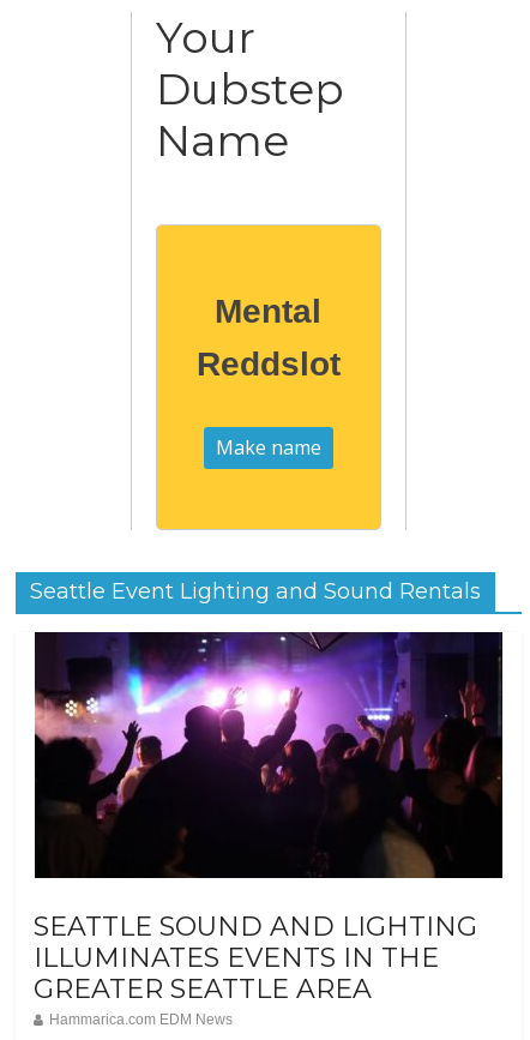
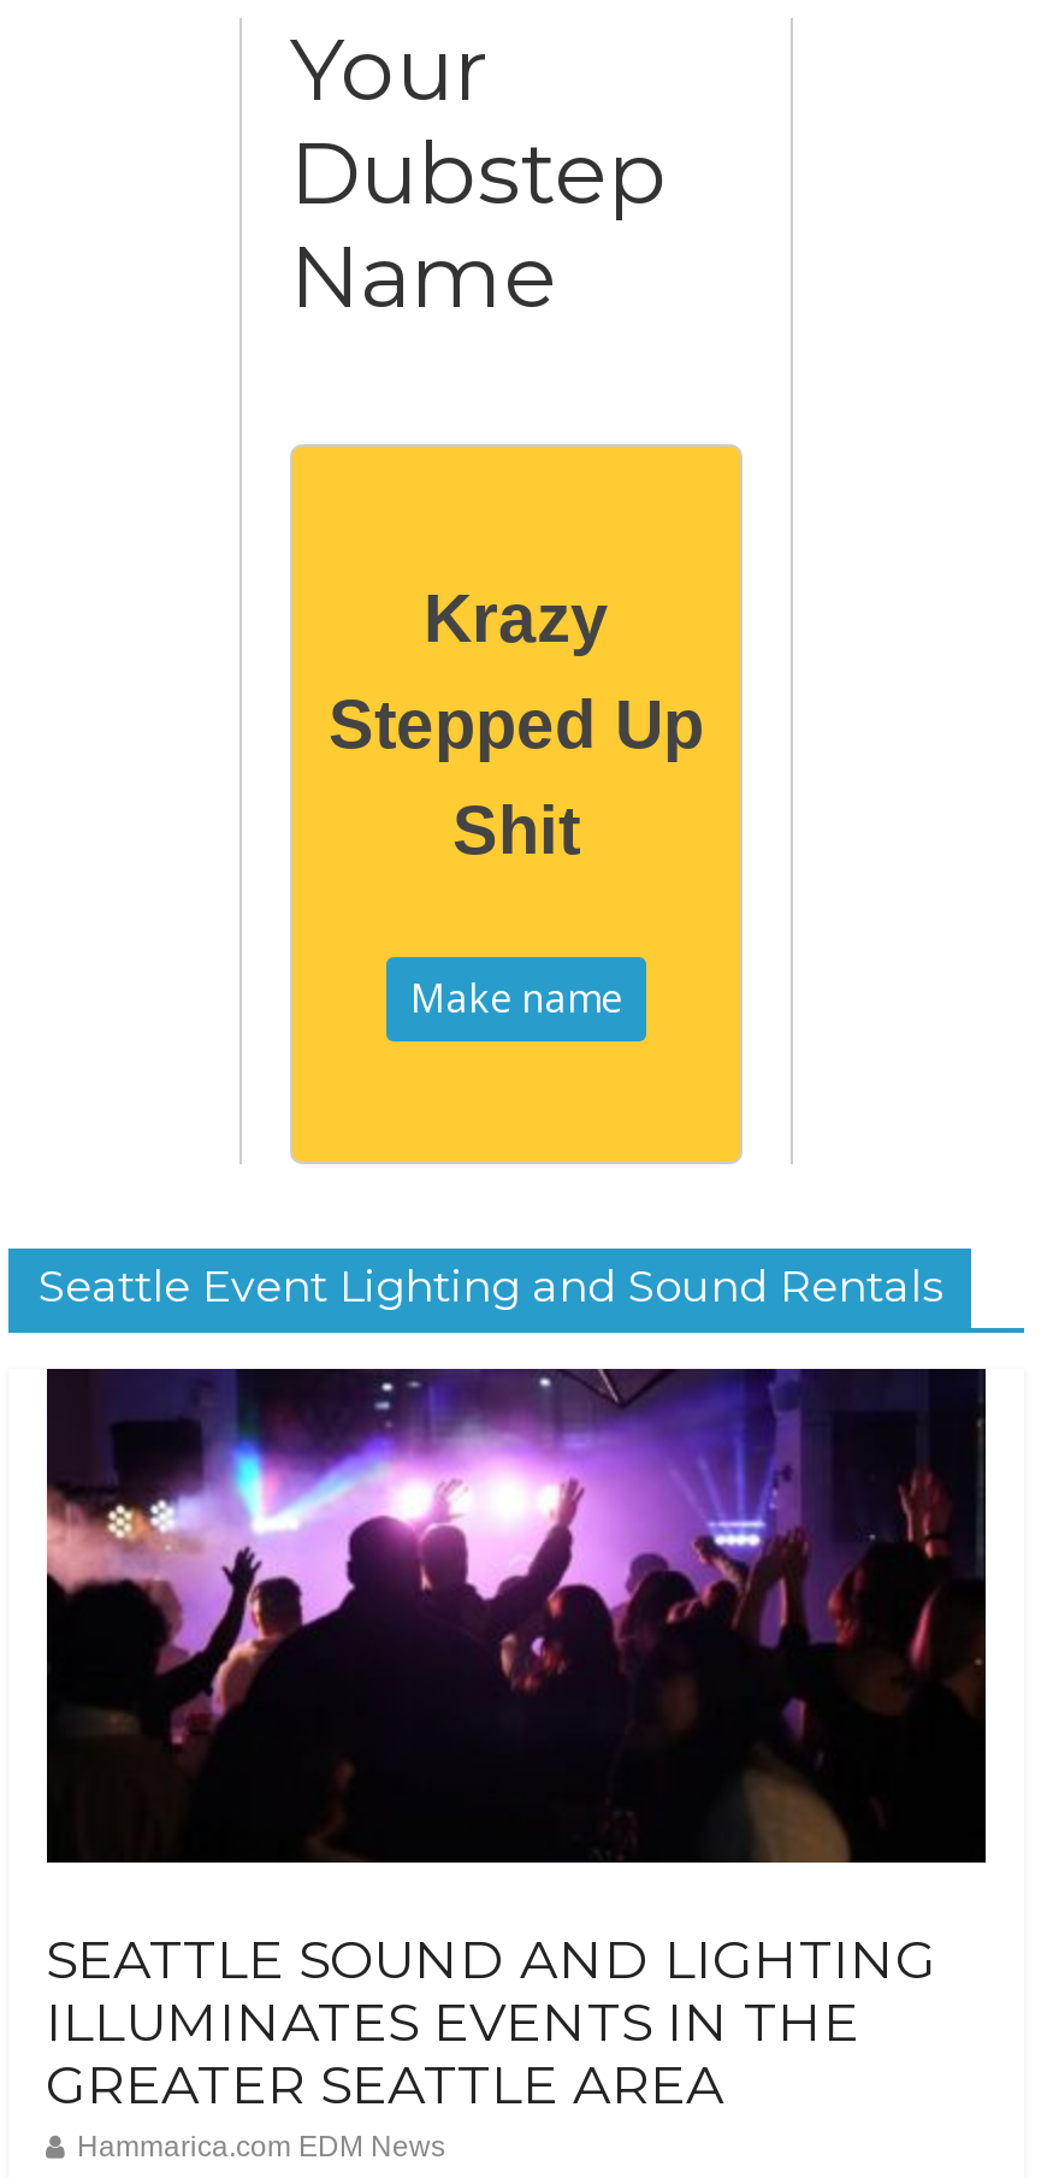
- Mental
- Reddslot
+ Krazy
+ Stepped Up
+ Shit
